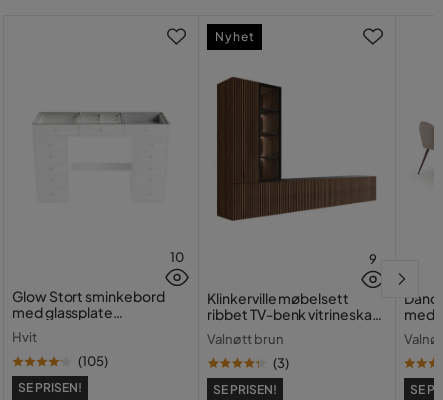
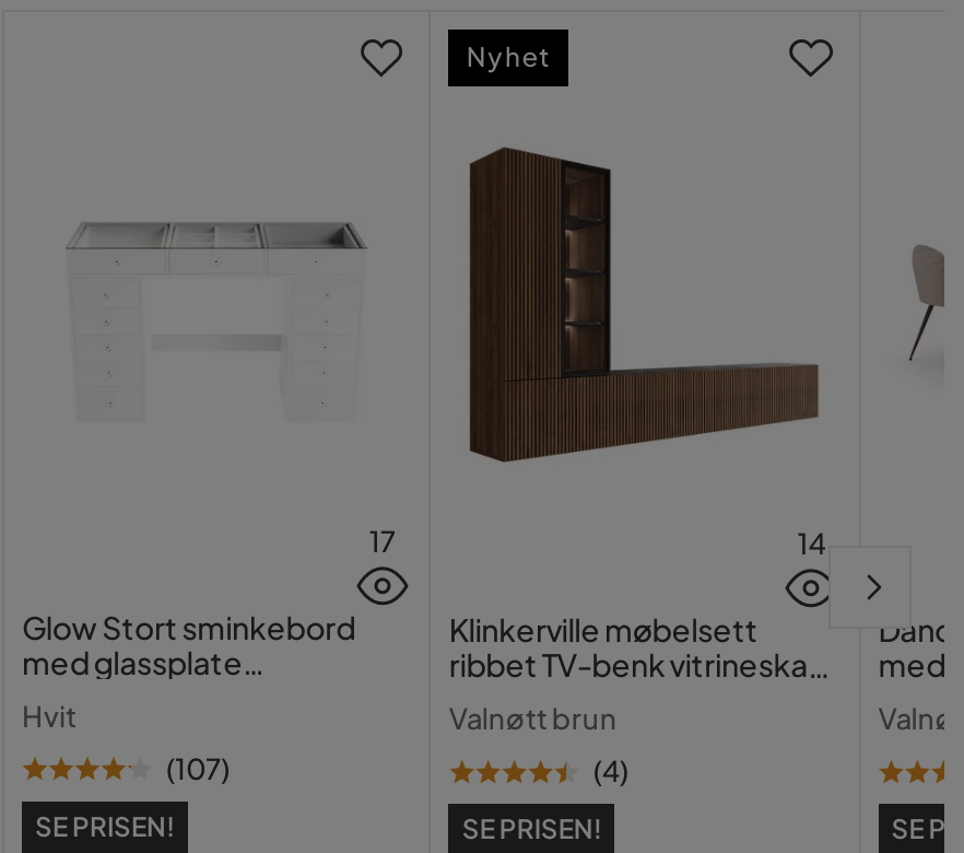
- 10
+ 17

- 9
+ 14

- (105)
+ (107)

- (3)
+ (4)
